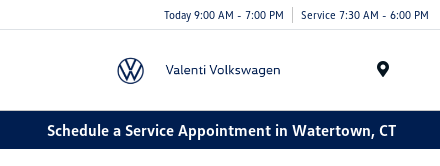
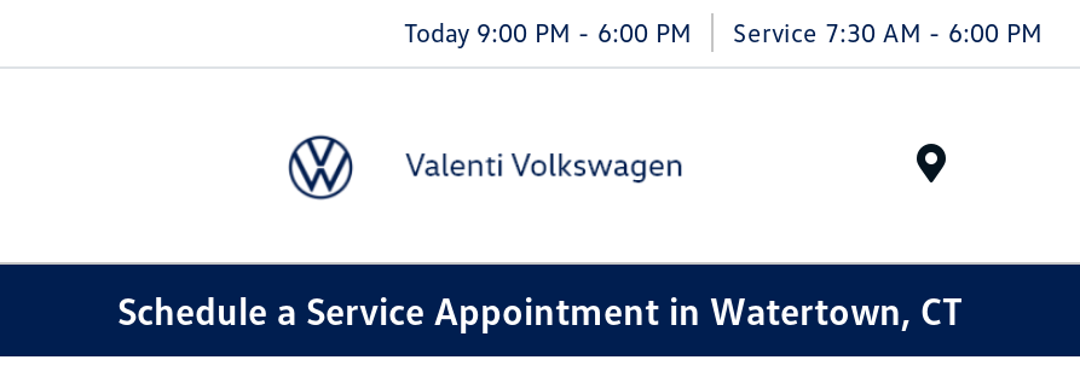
- Today 9:00 AM - 7:00 PM Service 7:30 AM - 6:00 PM
+ Today 9:00 PM - 6:00 PM Service 7:30 AM - 6:00 PM
